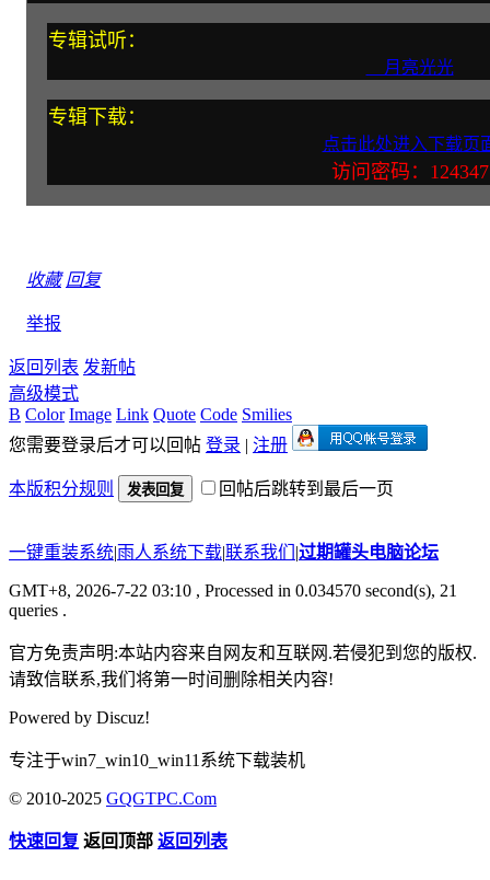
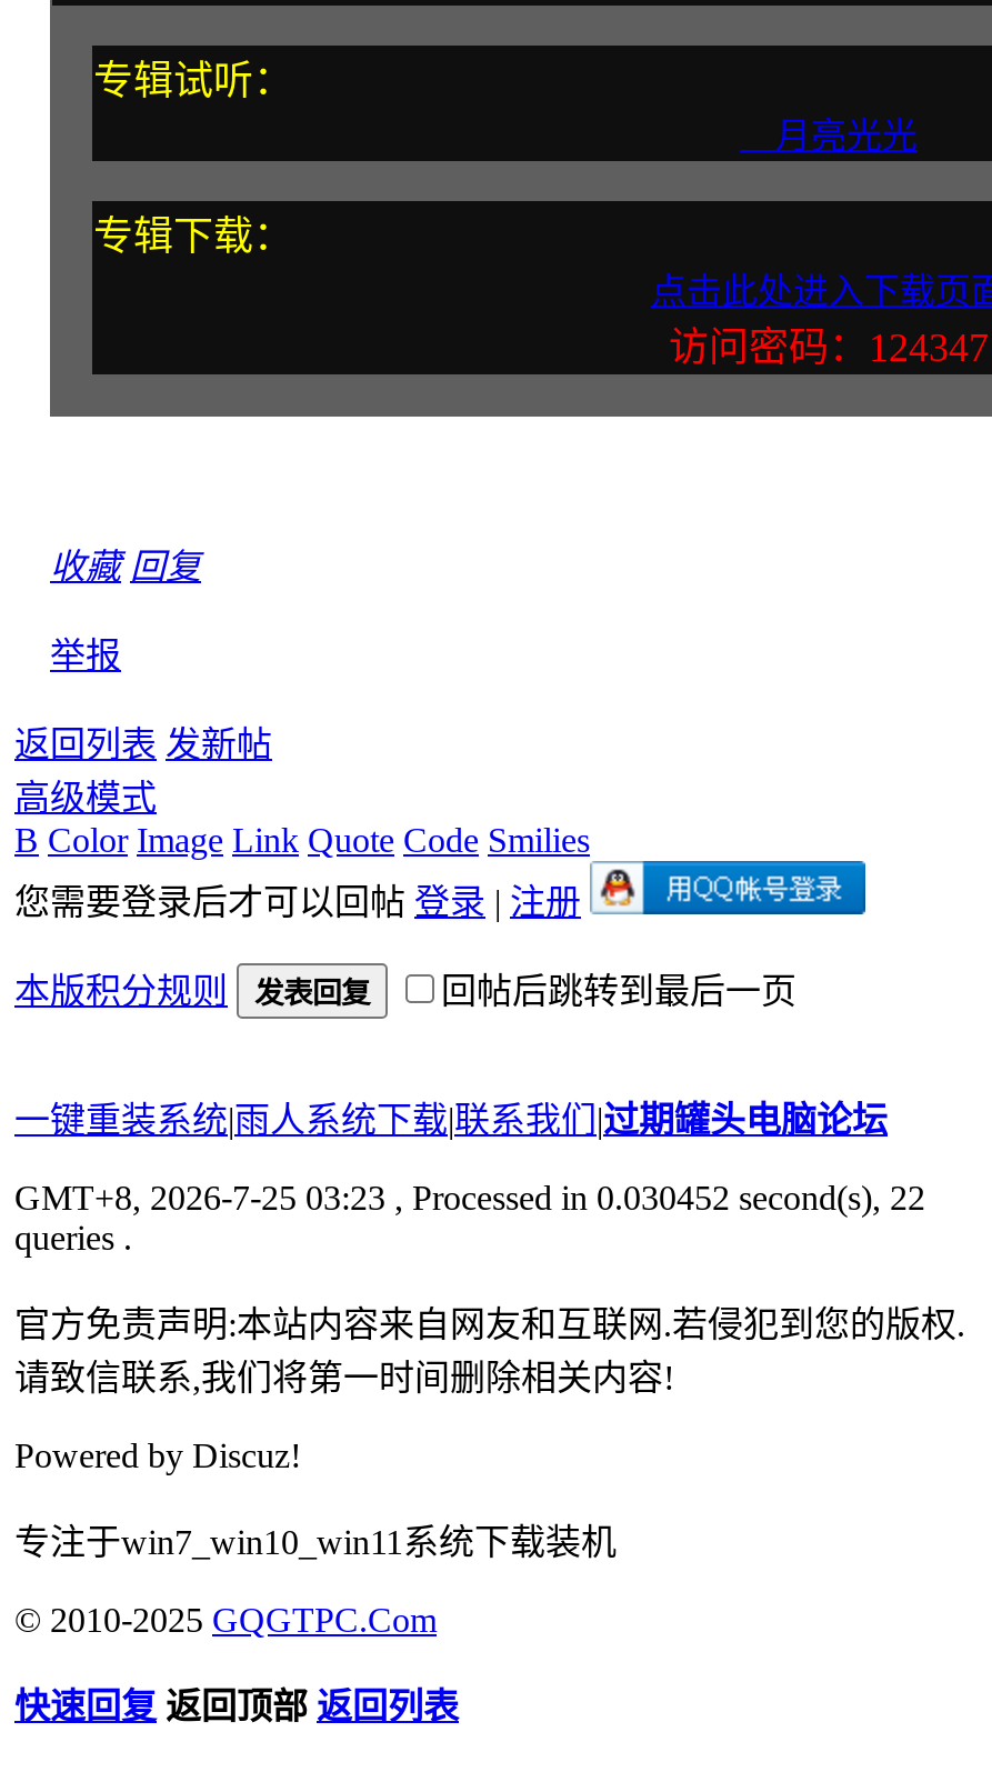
- GMT+8, 2026-7-22 03:10, Processed in 0.034570 second(s), 21
+ GMT+8, 2026-7-25 03:23, Processed in 0.030452 second(s), 22
